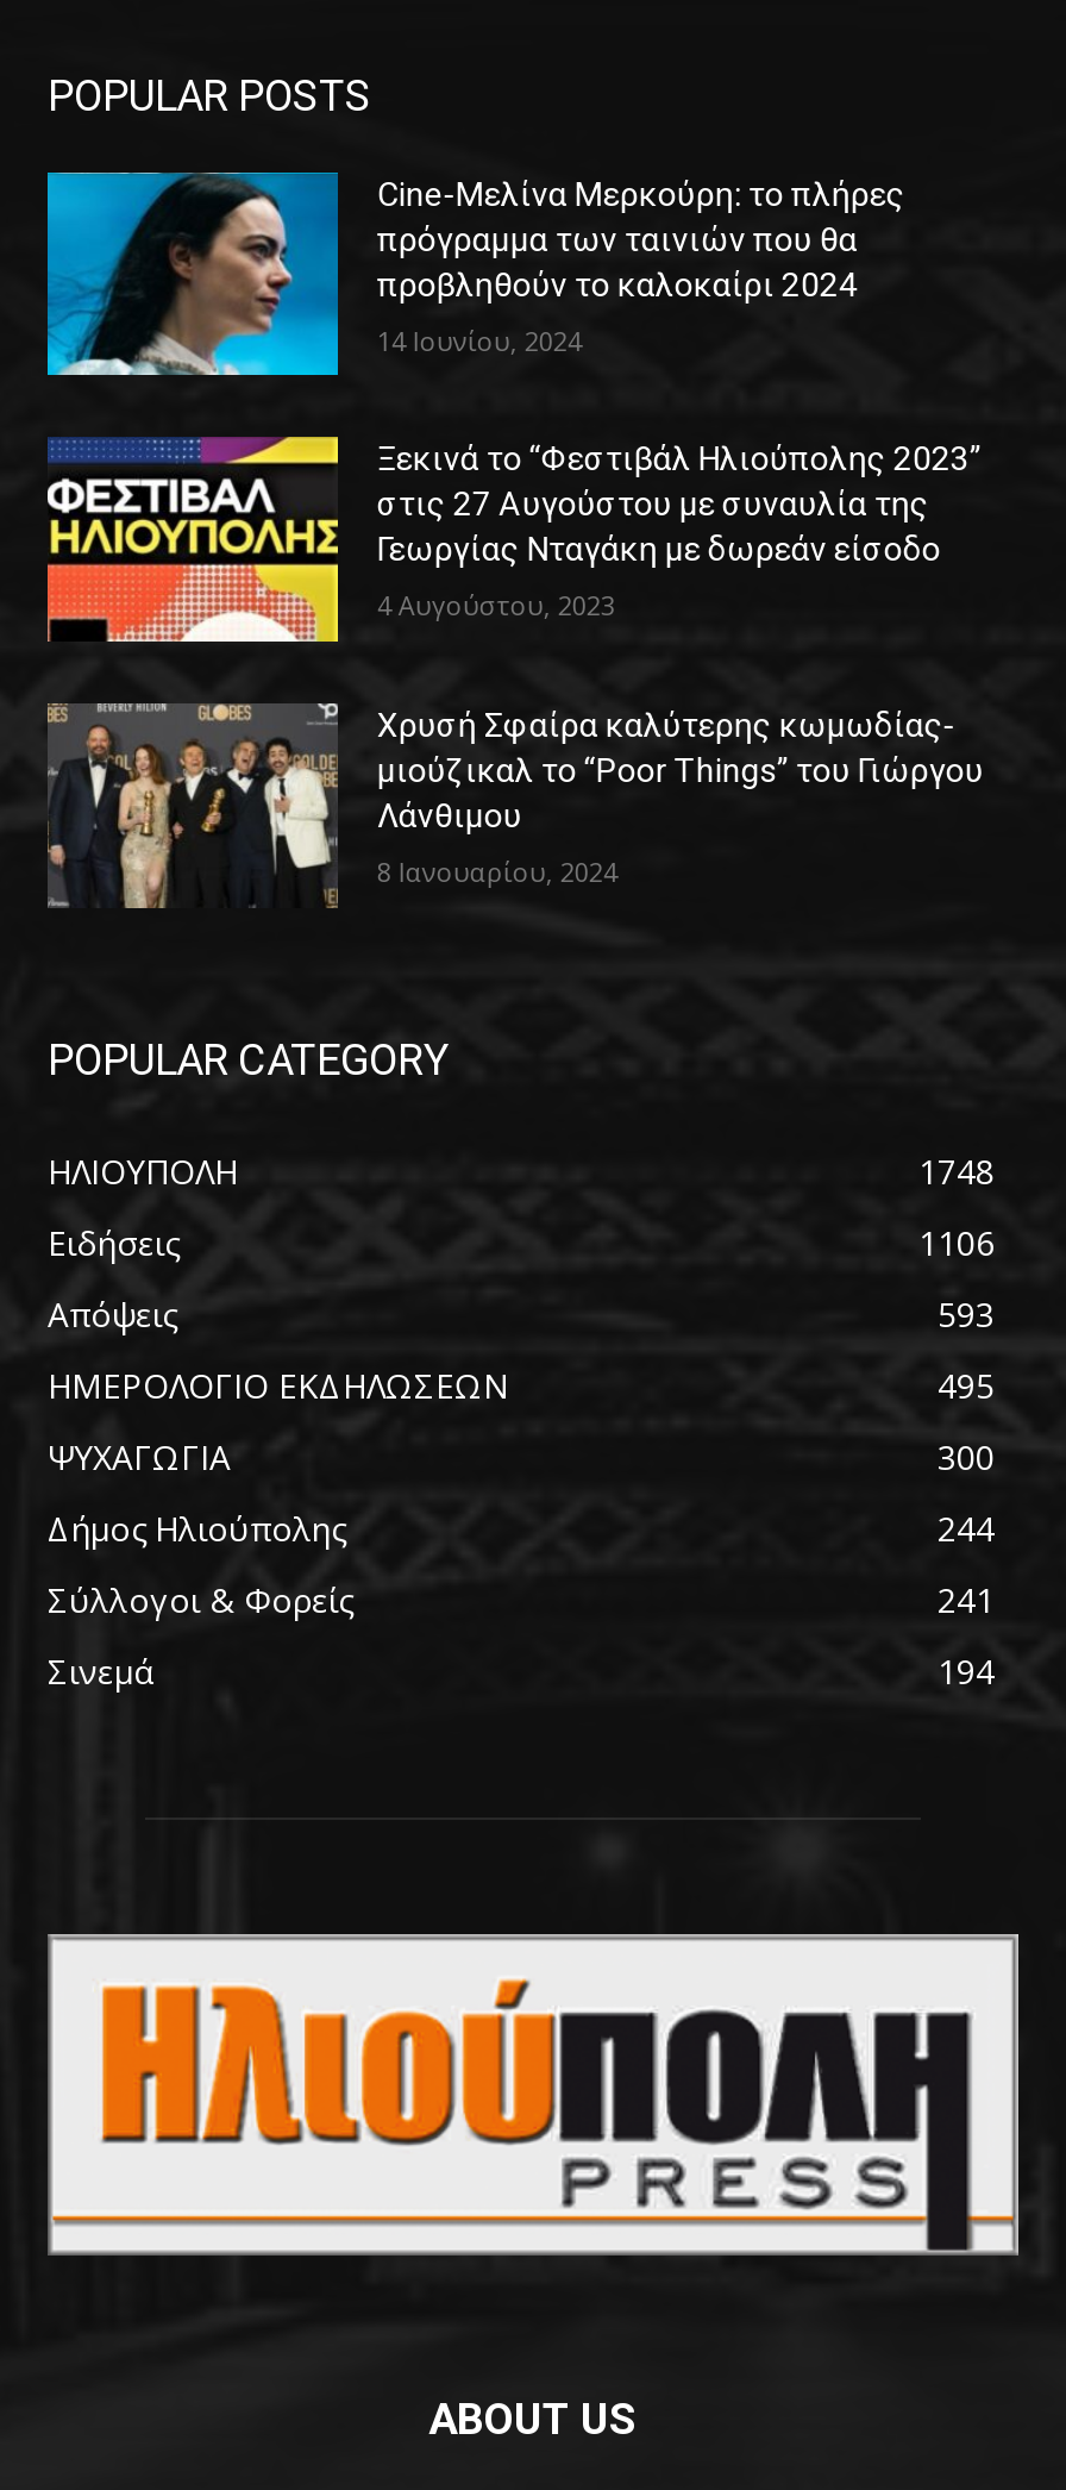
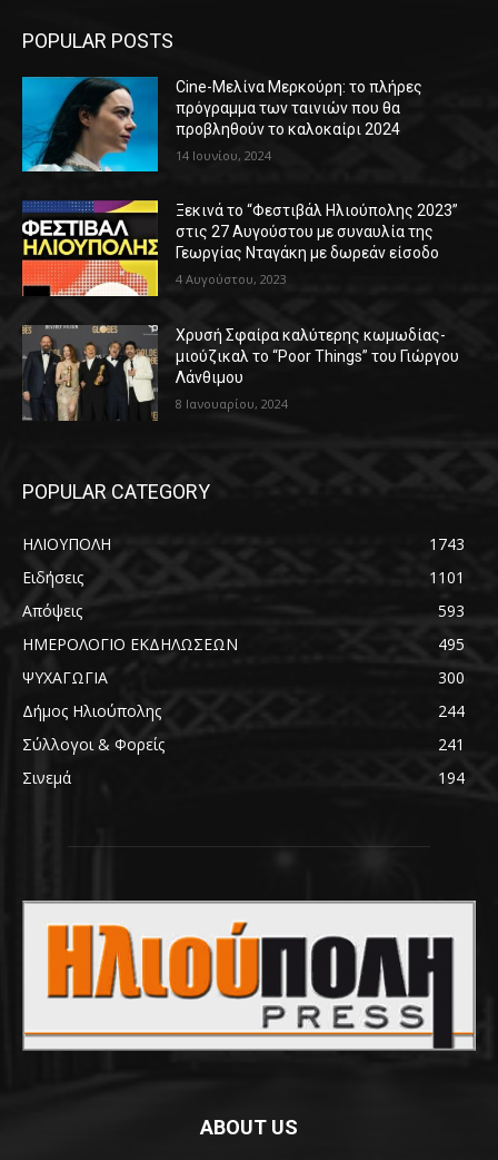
- 1748
+ 1743

- 1106
+ 1101
